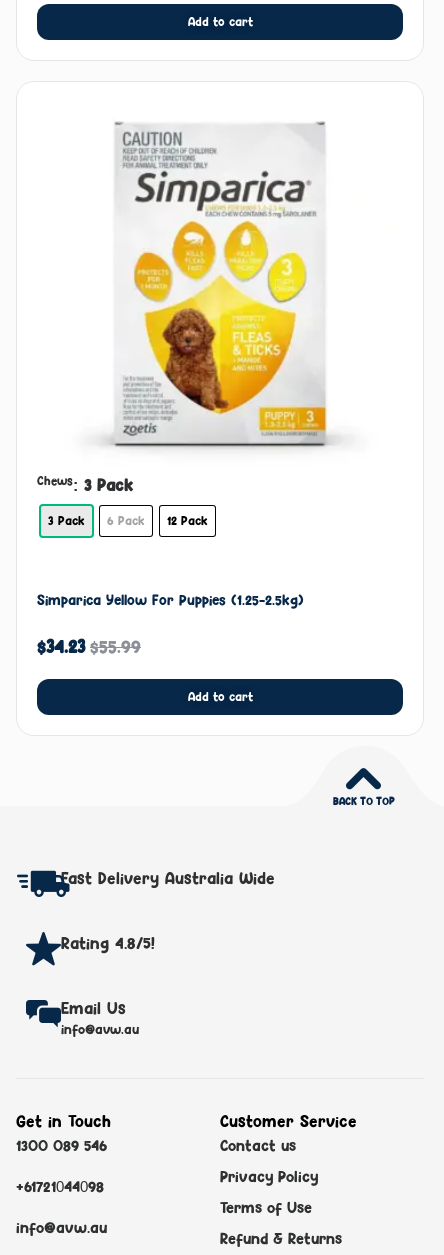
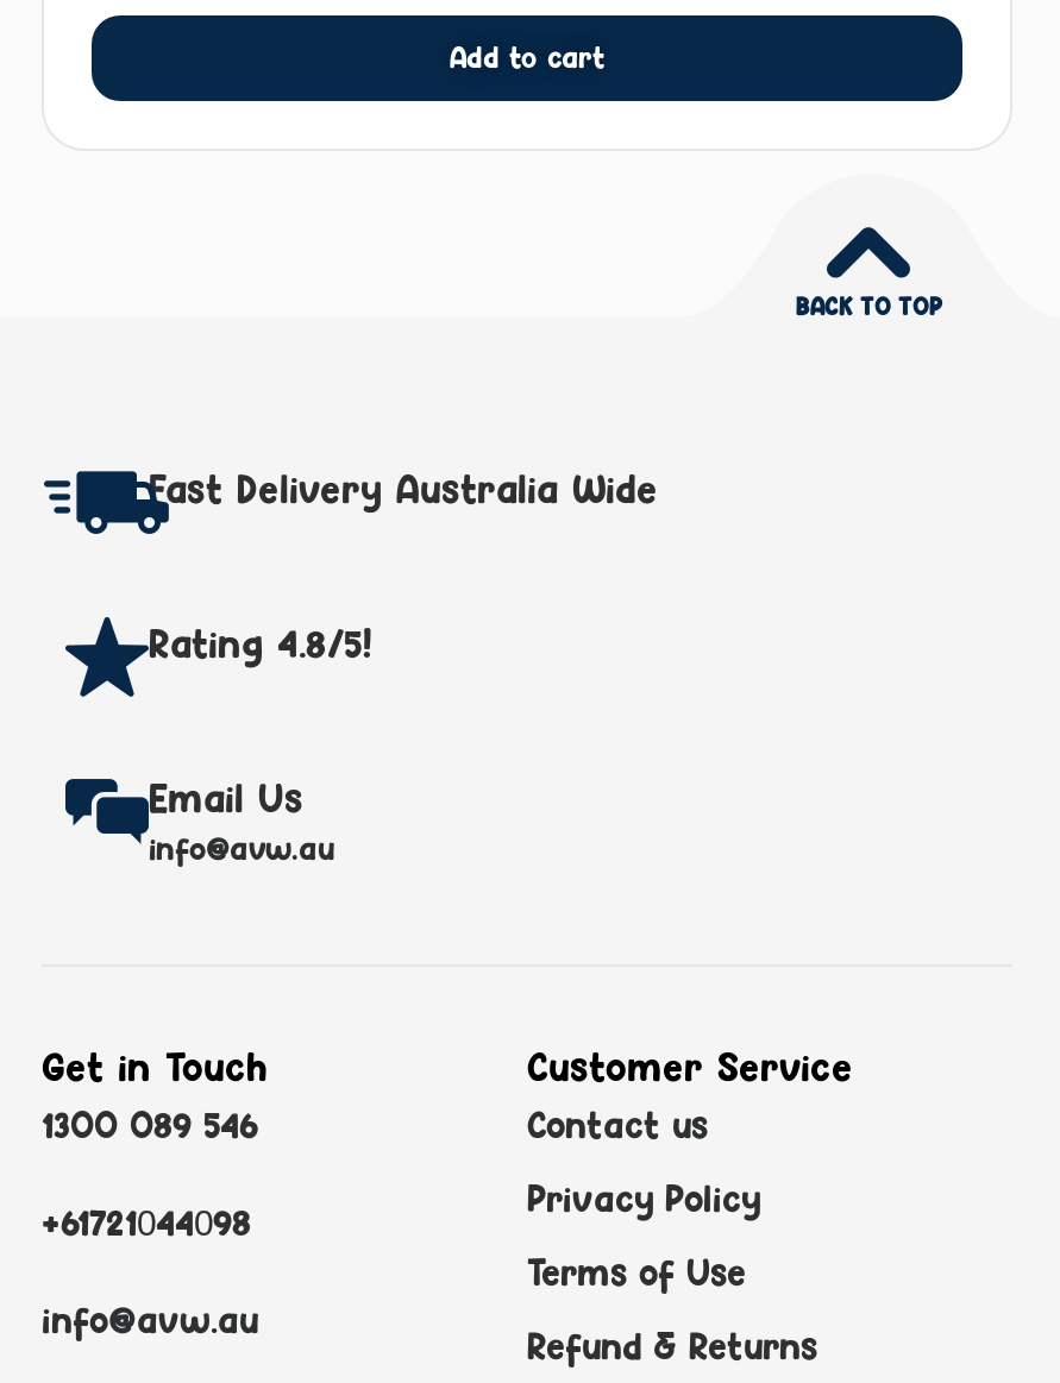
- [image]
- Chews: 3 Pack
- 3 Pack
- 6 Pack
- 12 Pack

- Simparica Yellow For Puppies (1.25-2.5kg)
- $55.99
- $34.23
- Add to cart
